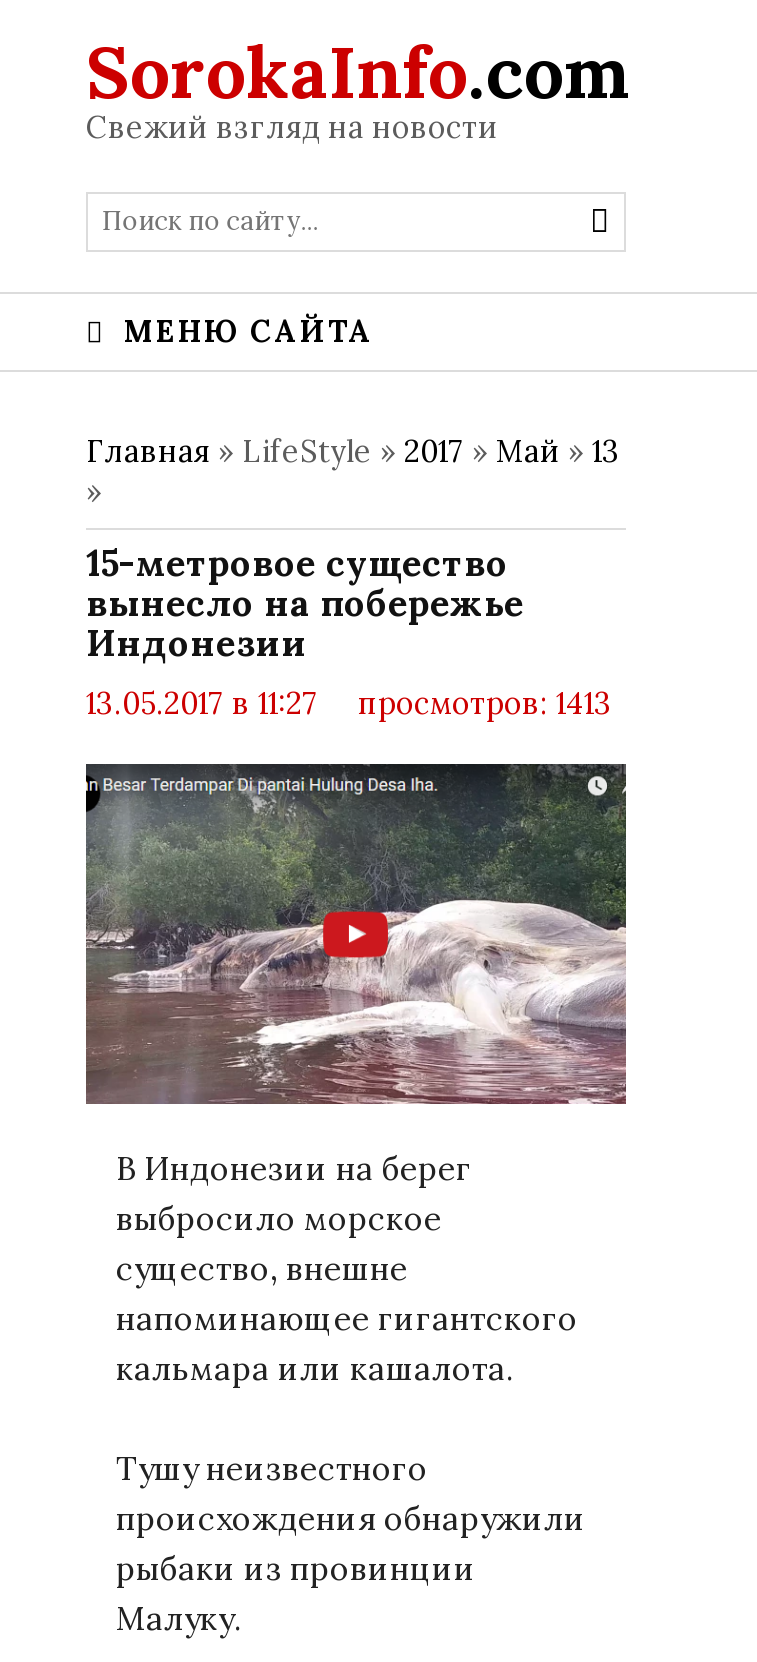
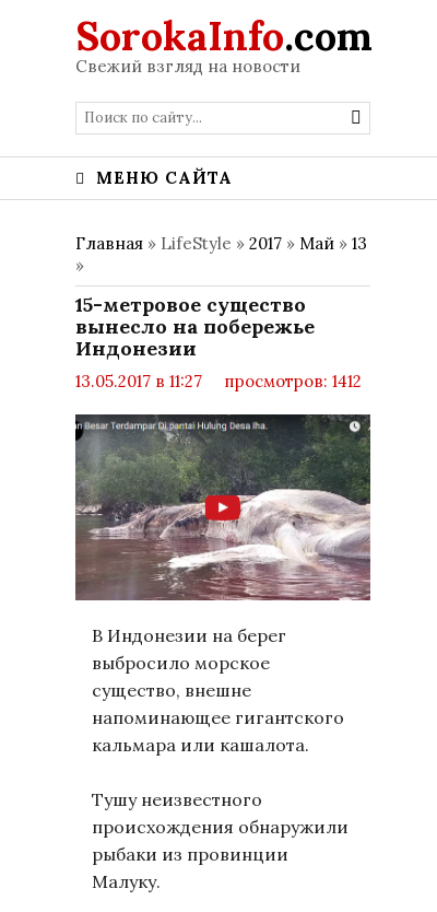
- 13.05.2017 в 11:27 просмотров: 1413
+ 13.05.2017 в 11:27 просмотров: 1412
